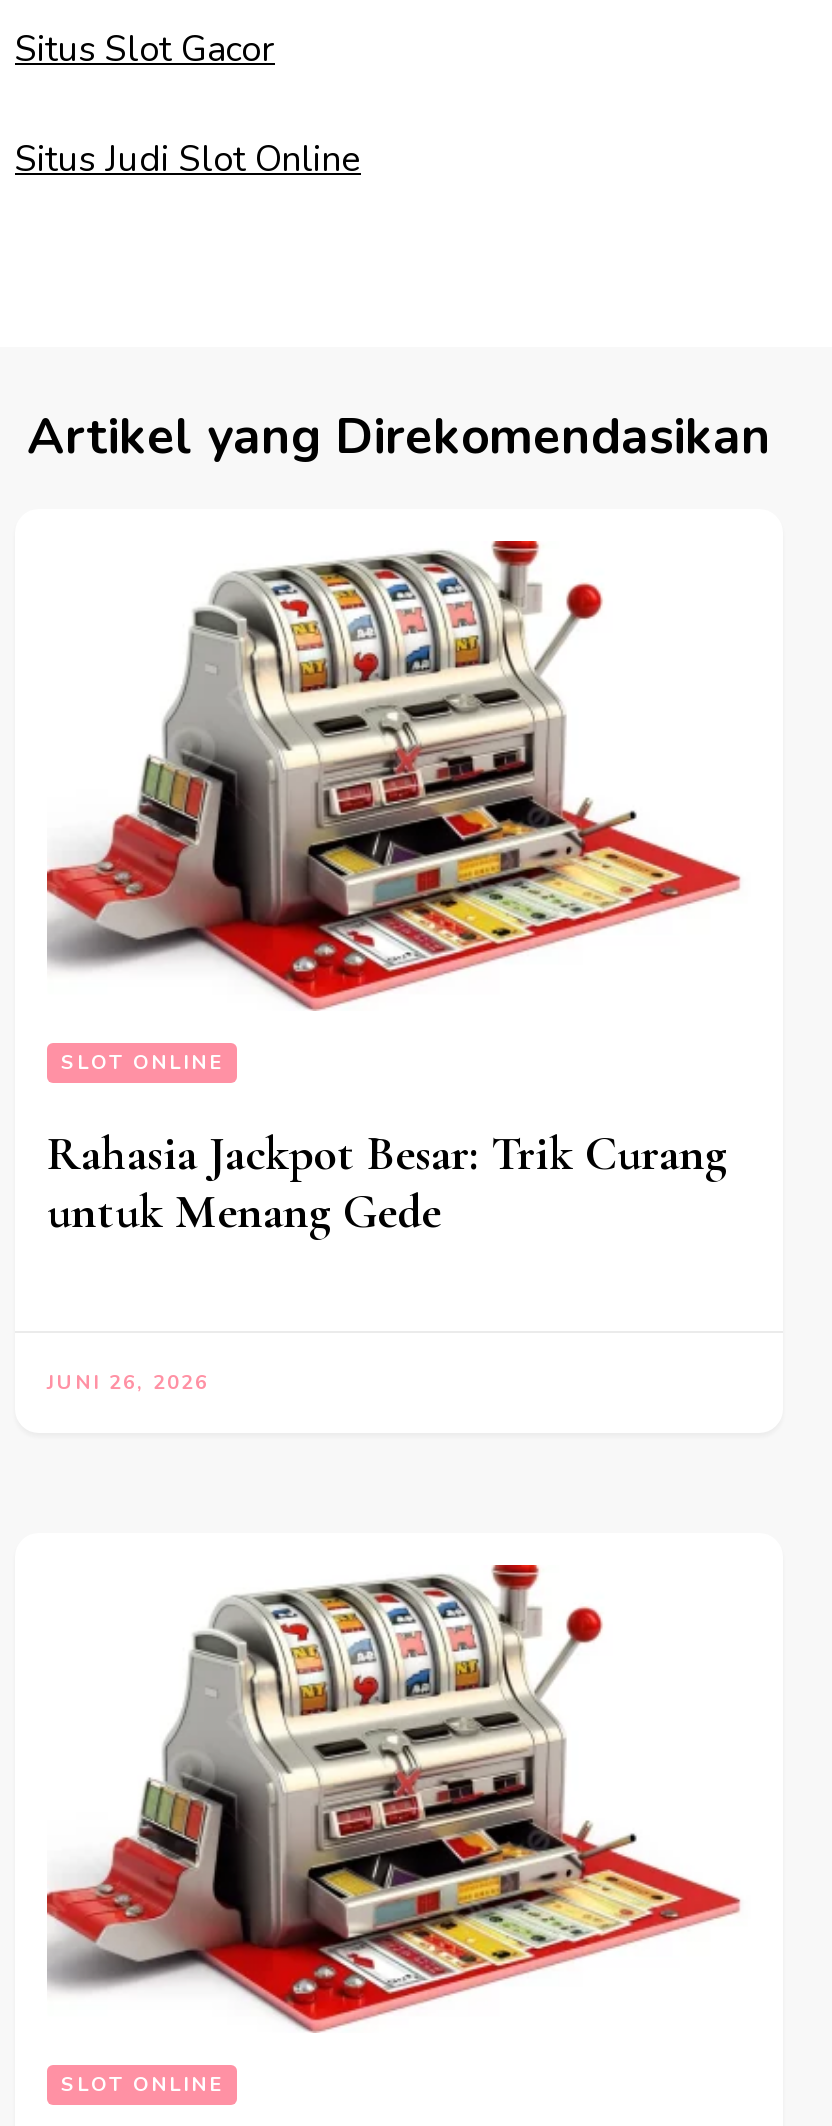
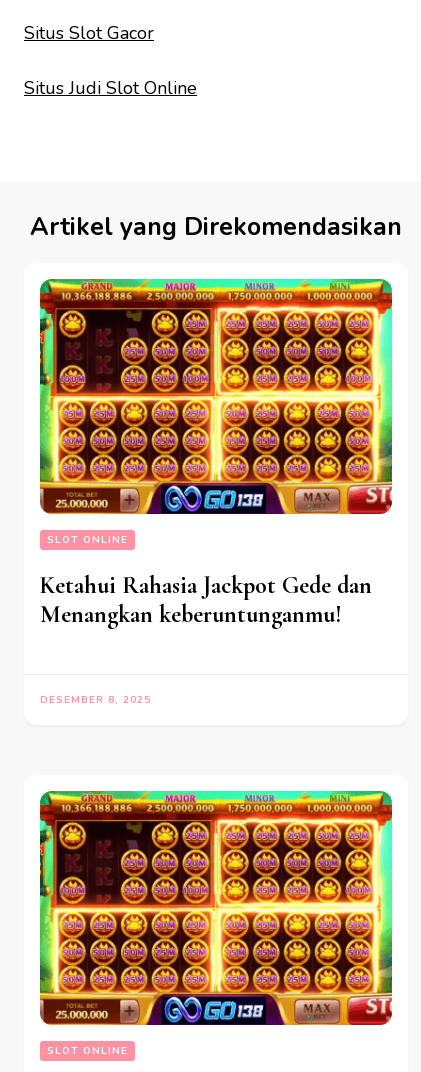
- [image]
+ [image]

- Rahasia Jackpot Besar: Trik Curang
- untuk Menang Gede
+ Ketahui Rahasia Jackpot Gede dan
+ Menangkan keberuntunganmu!

- JUNI 26, 2026
+ DESEMBER 8, 2025

- [image]
+ [image]
